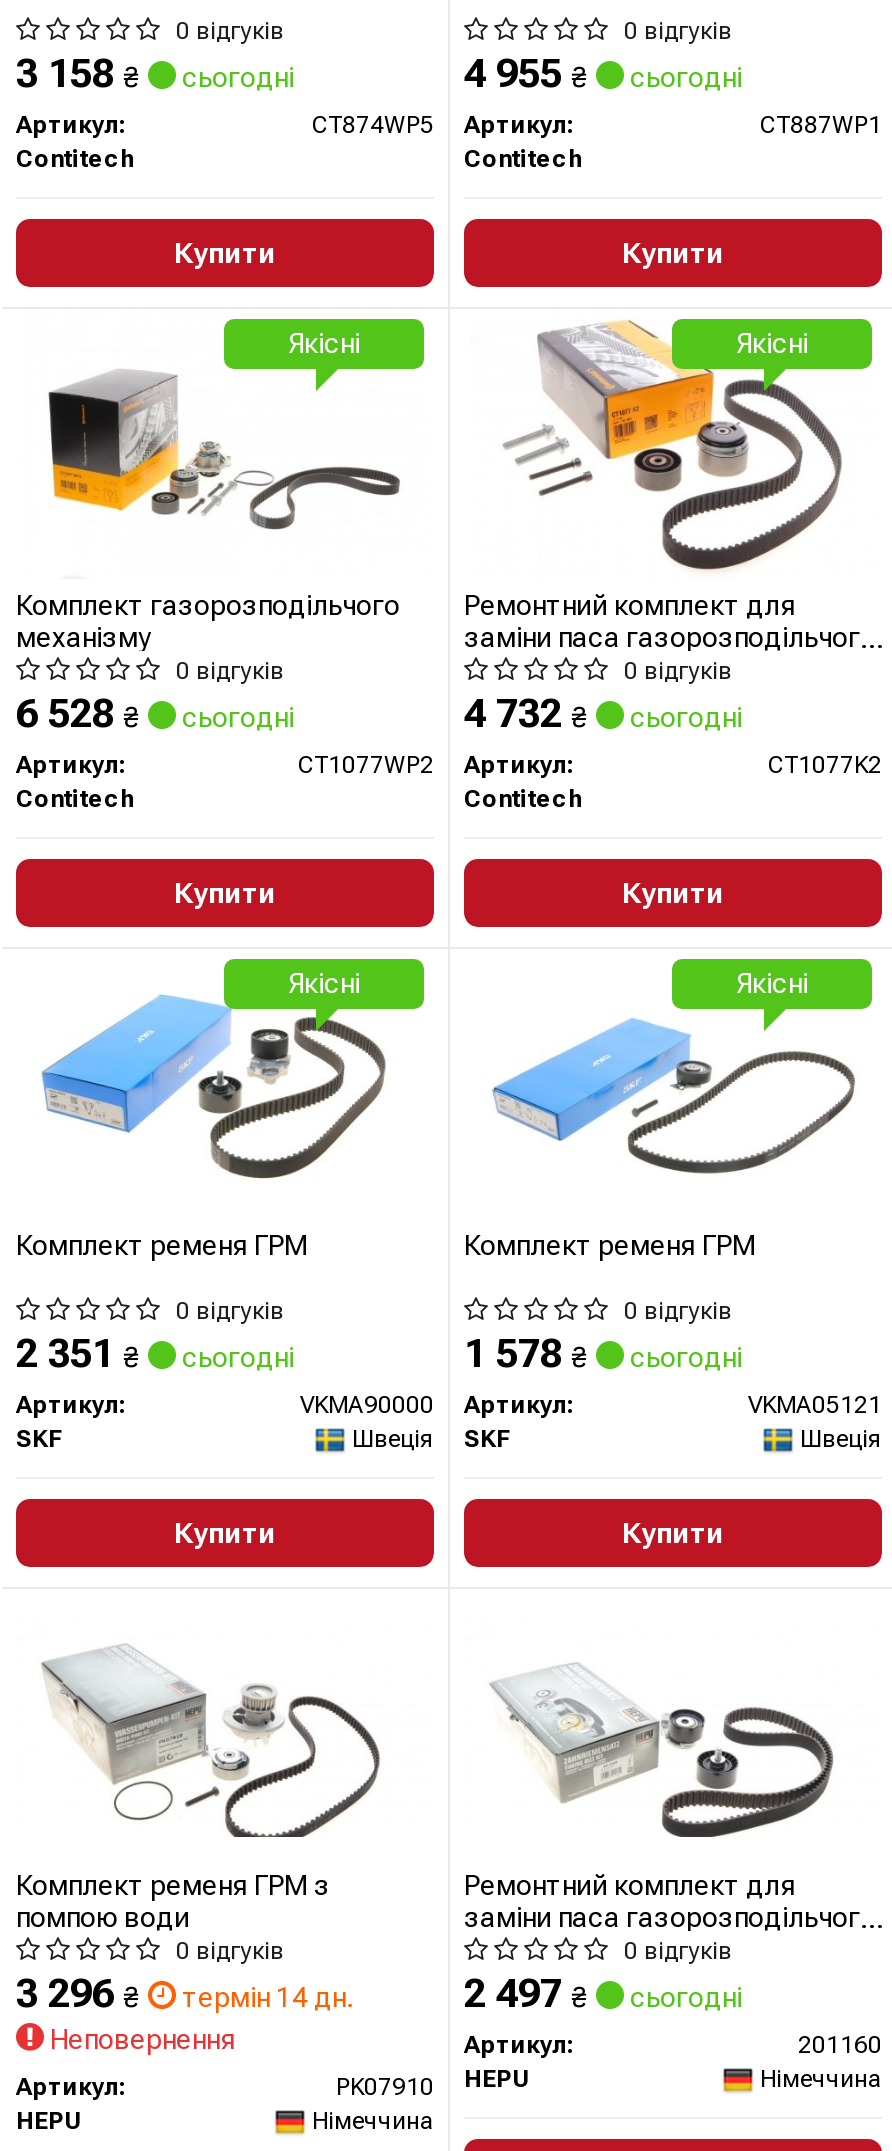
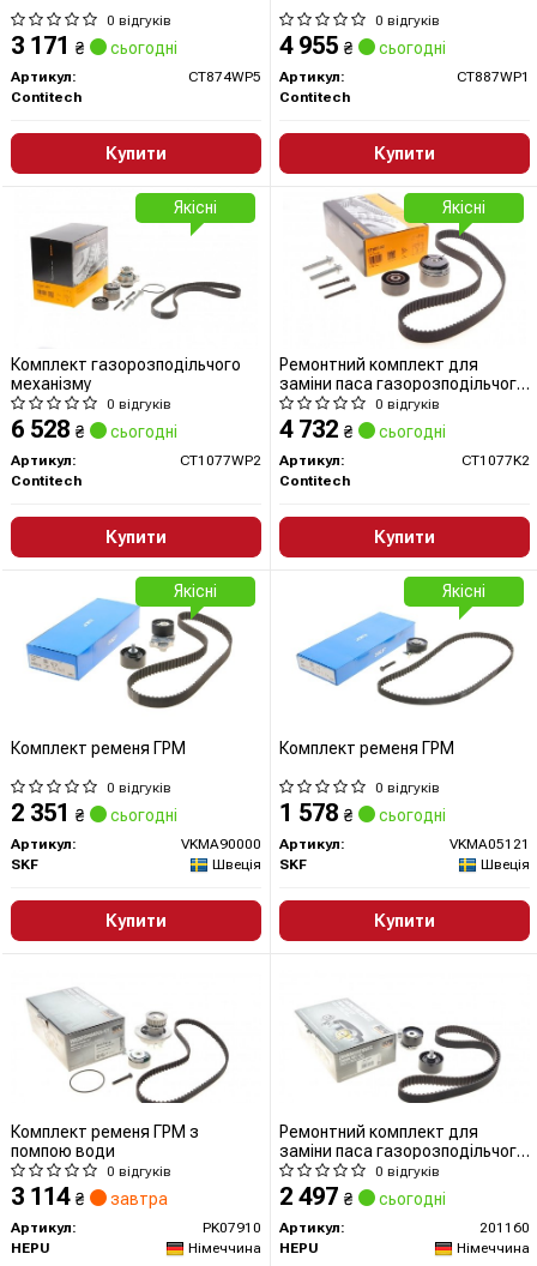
- 3 158 ₴ сьогодні
+ 3 171 ₴ сьогодні

- 3 296 ₴
- термін 14 дн.
- Неповернення
+ 3 114₴
+ завтра
